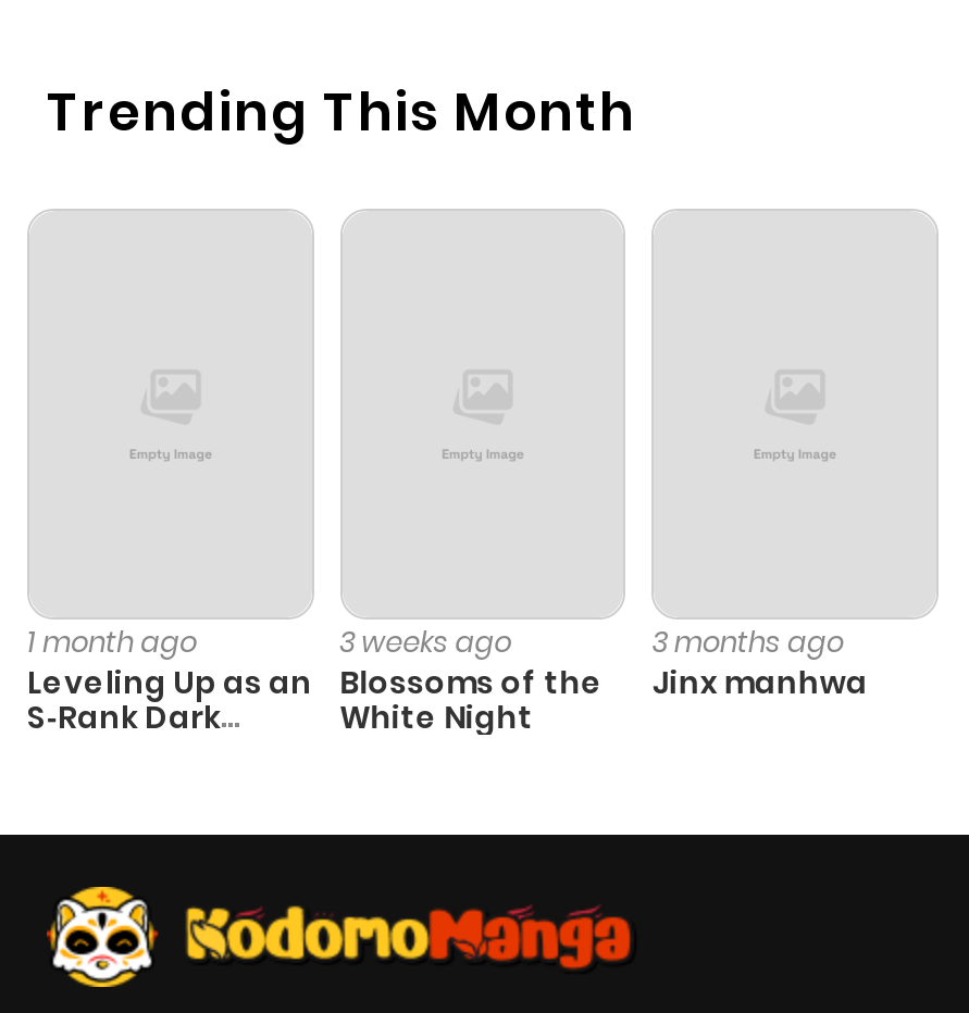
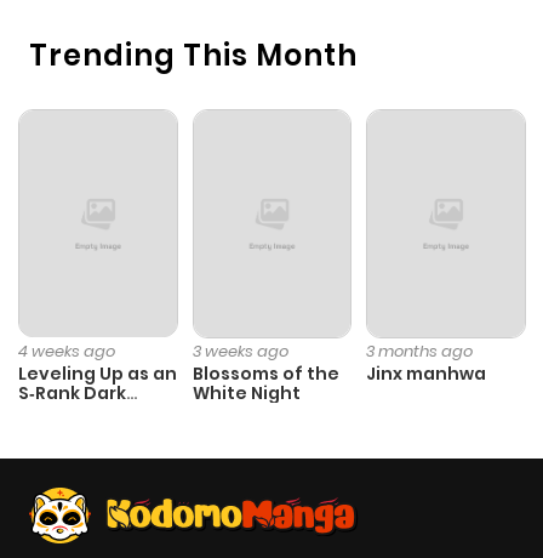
- 1 month ago
+ 4 weeks ago
